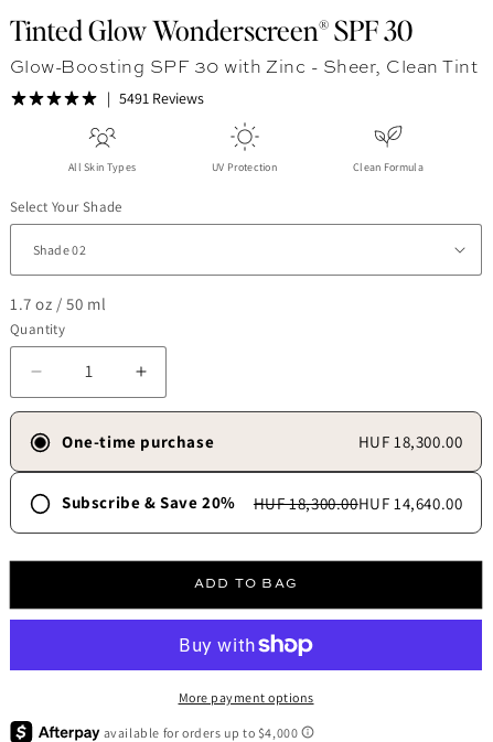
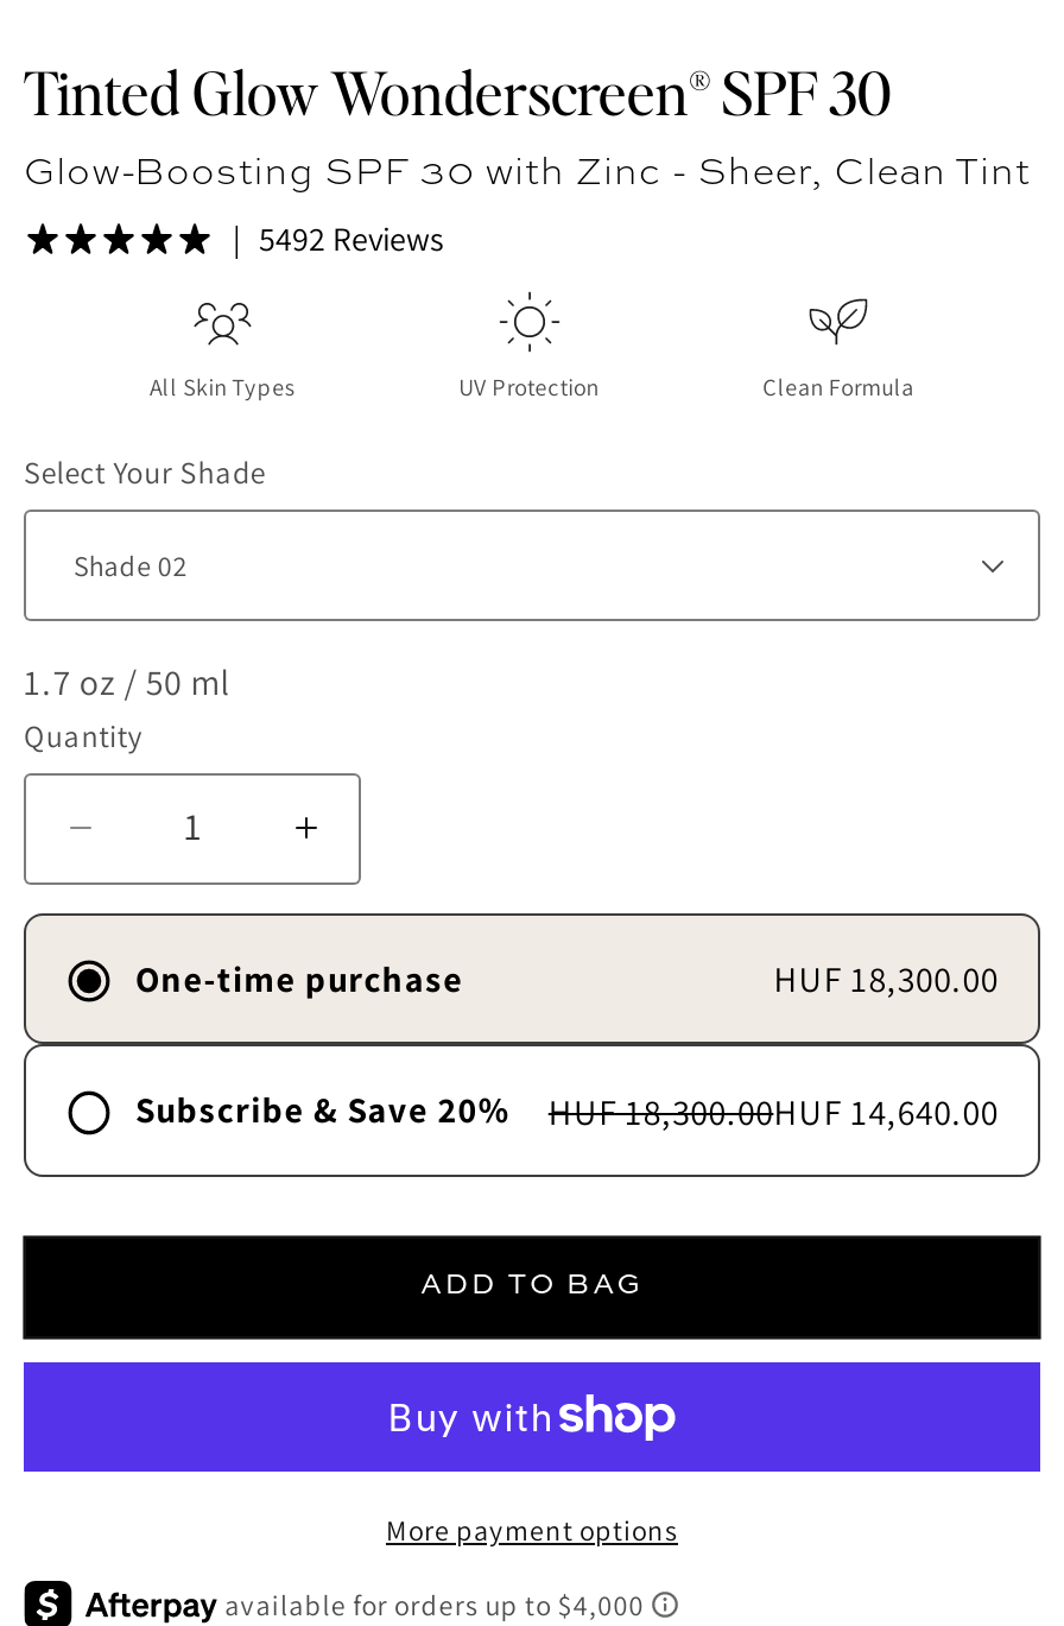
- 5491 Reviews
+ 5492 Reviews
